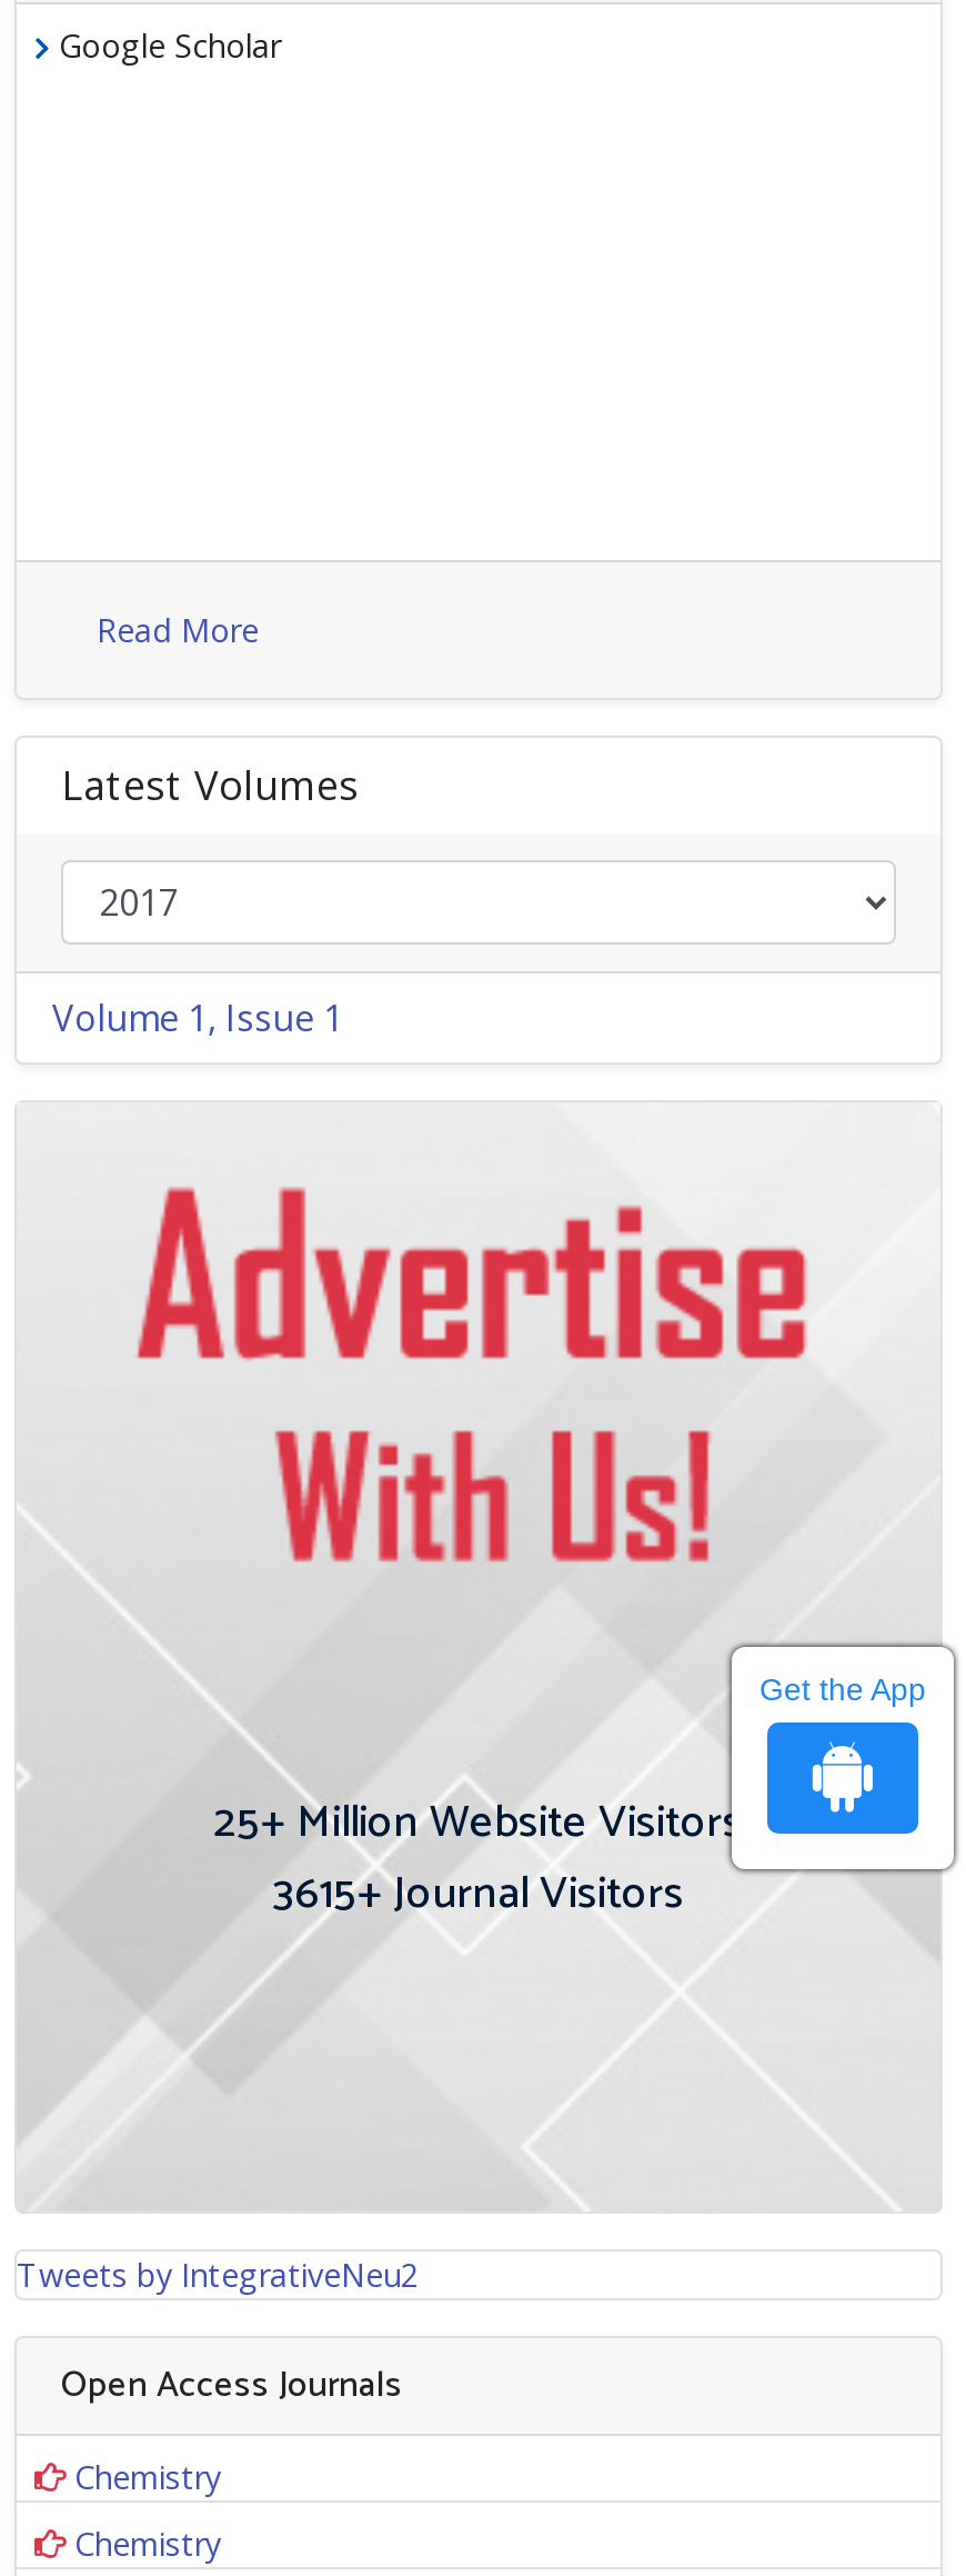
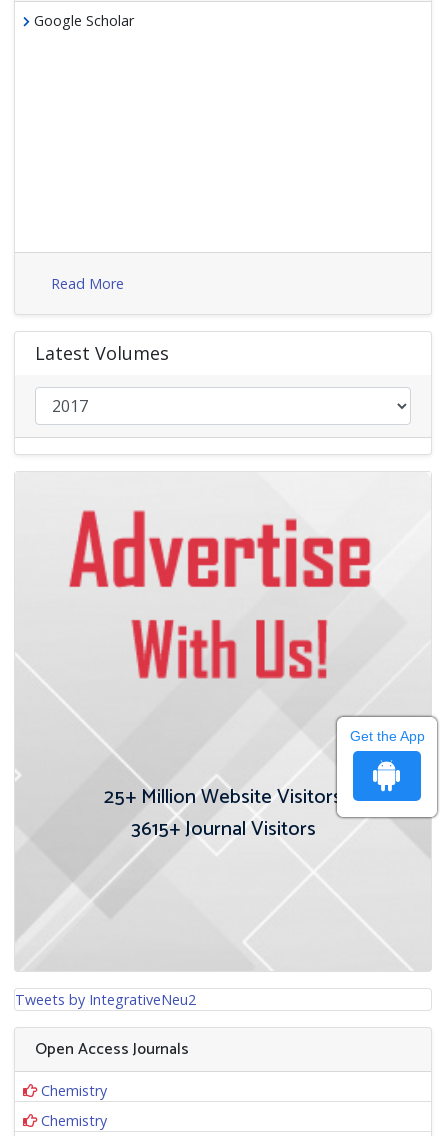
- Volume 1, Issue 1
